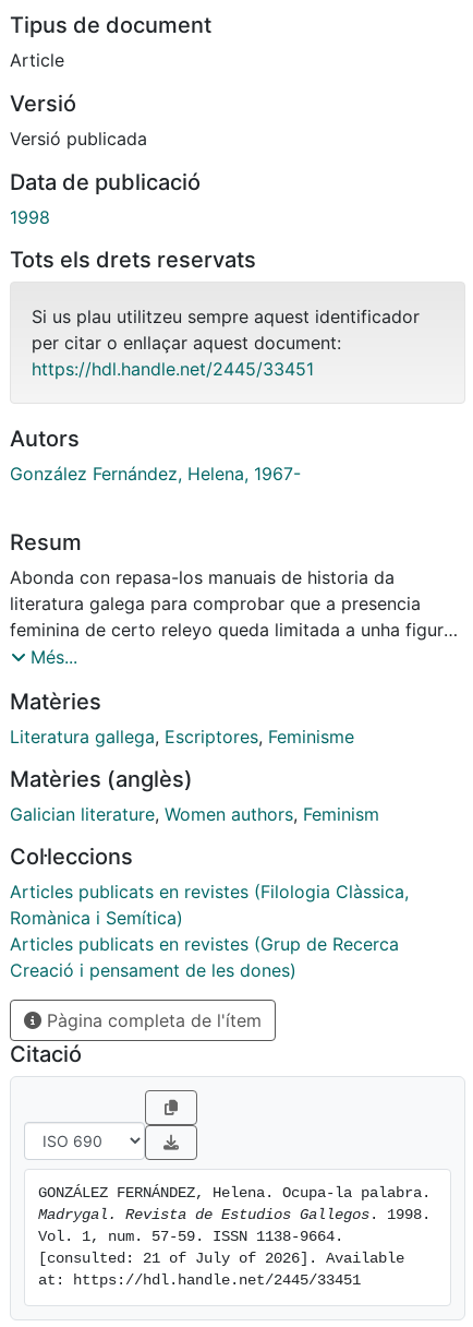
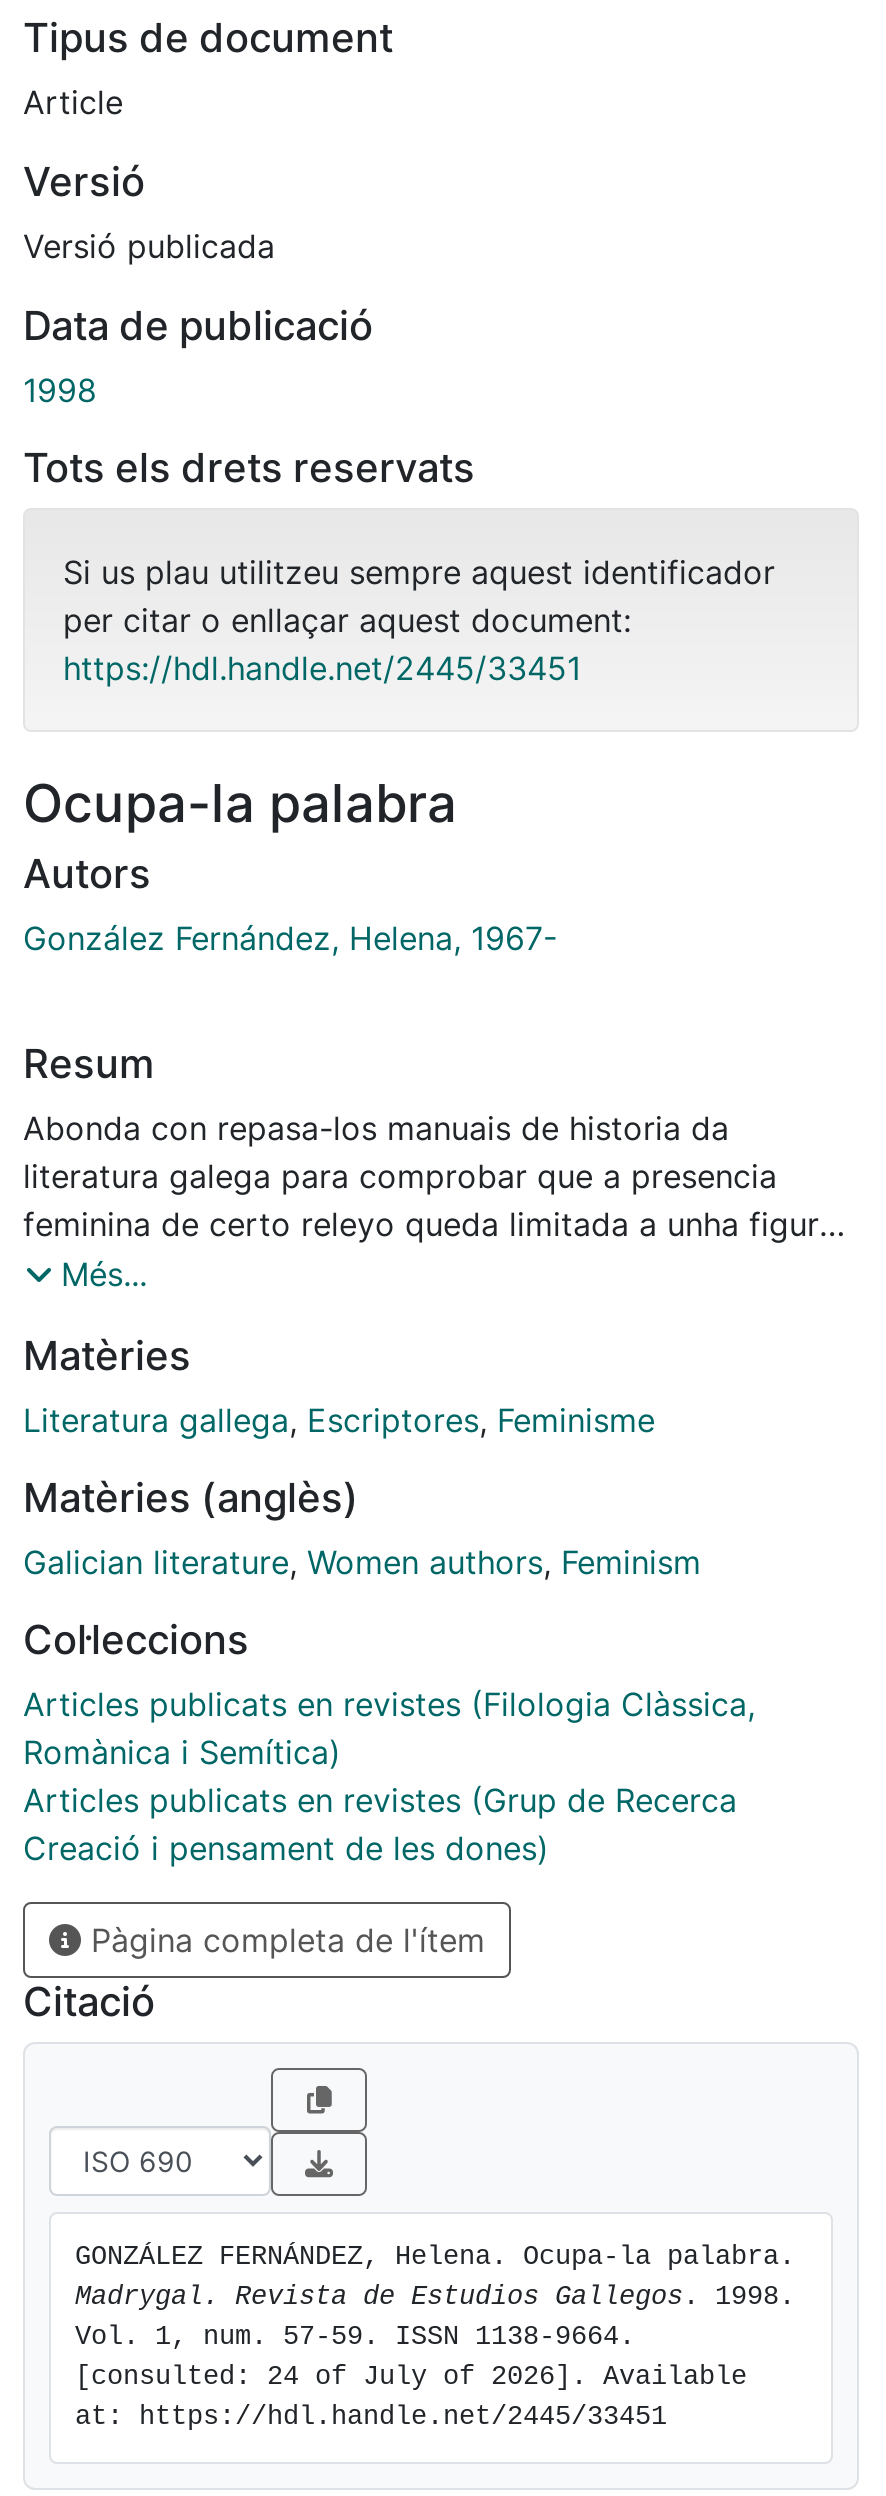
+ Ocupa-la palabra

- [consulted: 21 of July of 2026]. Available
+ [consulted: 24 of July of 2026]. Available
